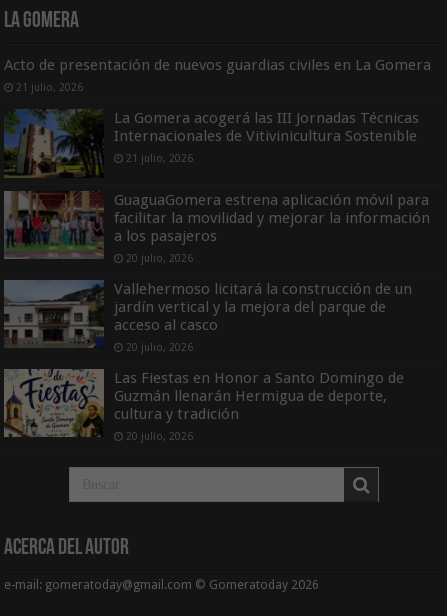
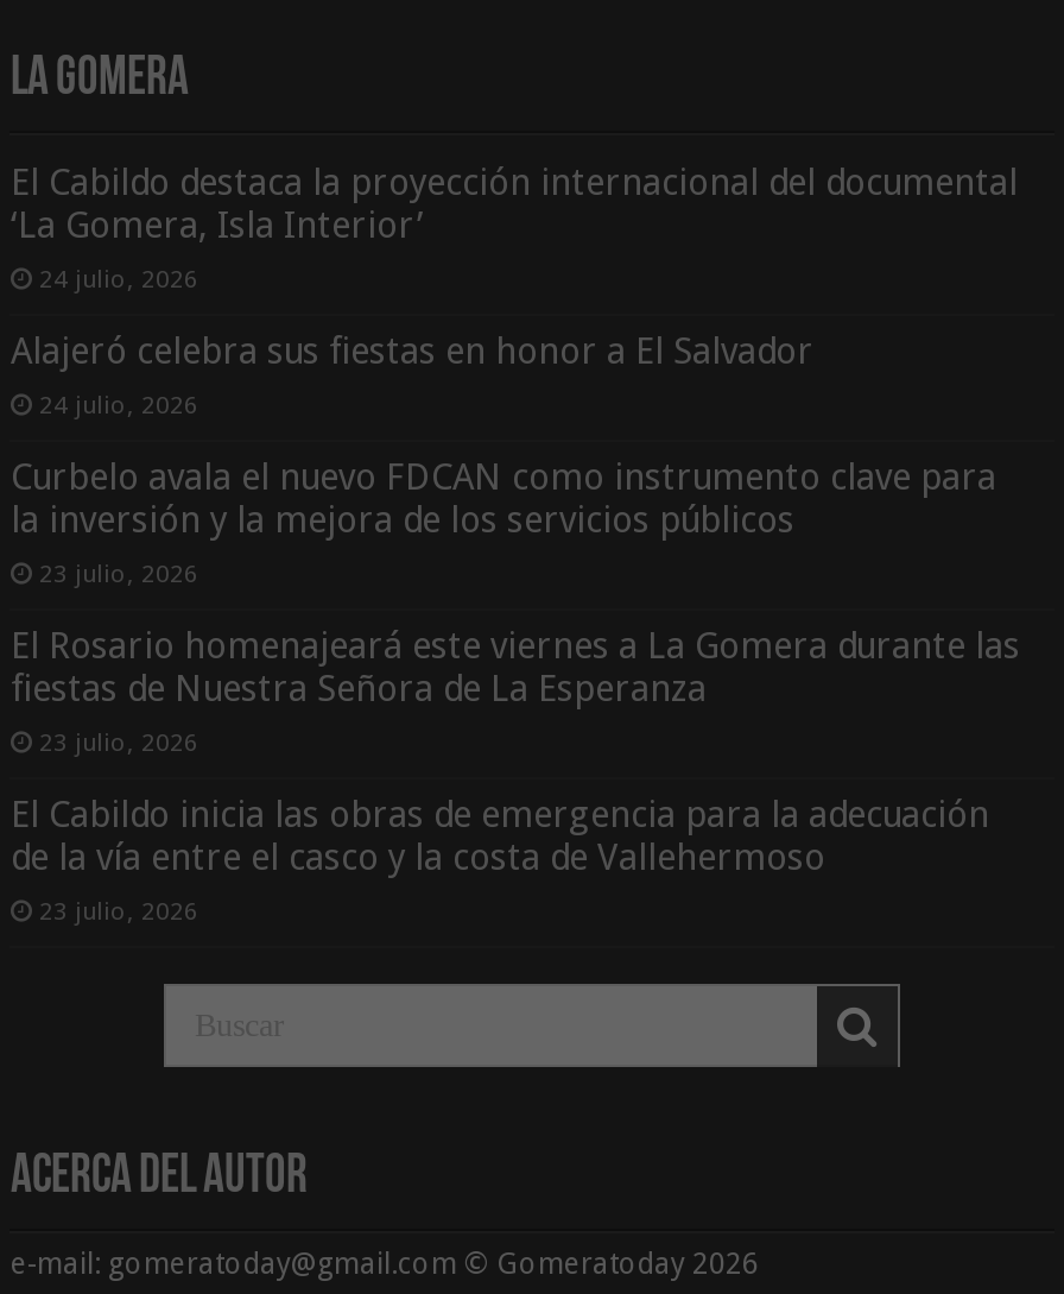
- Acto de presentación de nuevos guardias civiles en La Gomera
- 21 julio, 2026
+ El Cabildo destaca la proyección internacional del documental
+ ‘La Gomera, Isla Interior’
+ 24 julio, 2026

- La Gomera acogerá las III Jornadas Técnicas
- Internacionales de Vitivinicultura Sostenible
- 21 julio, 2026
+ Alajeró celebra sus fiestas en honor a El Salvador
+ 24 julio, 2026

- GuaguaGomera estrena aplicación móvil para
- facilitar la movilidad y mejorar la información
- a los pasajeros
- 20 julio, 2026
+ Curbelo avala el nuevo FDCAN como instrumento clave para
+ la inversión y la mejora de los servicios públicos
+ 23 julio, 2026

- Vallehermoso licitará la construcción de un
- jardín vertical y la mejora del parque de
- acceso al casco
- 20 julio, 2026
+ El Rosario homenajeará este viernes a La Gomera durante las
+ fiestas de Nuestra Señora de La Esperanza
+ 23 julio, 2026

- Las Fiestas en Honor a Santo Domingo de
- Guzmán llenarán Hermigua de deporte,
- cultura y tradición
- 20 julio, 2026
+ El Cabildo inicia las obras de emergencia para la adecuación
+ de la vía entre el casco y la costa de Vallehermoso
+ 23 julio, 2026
